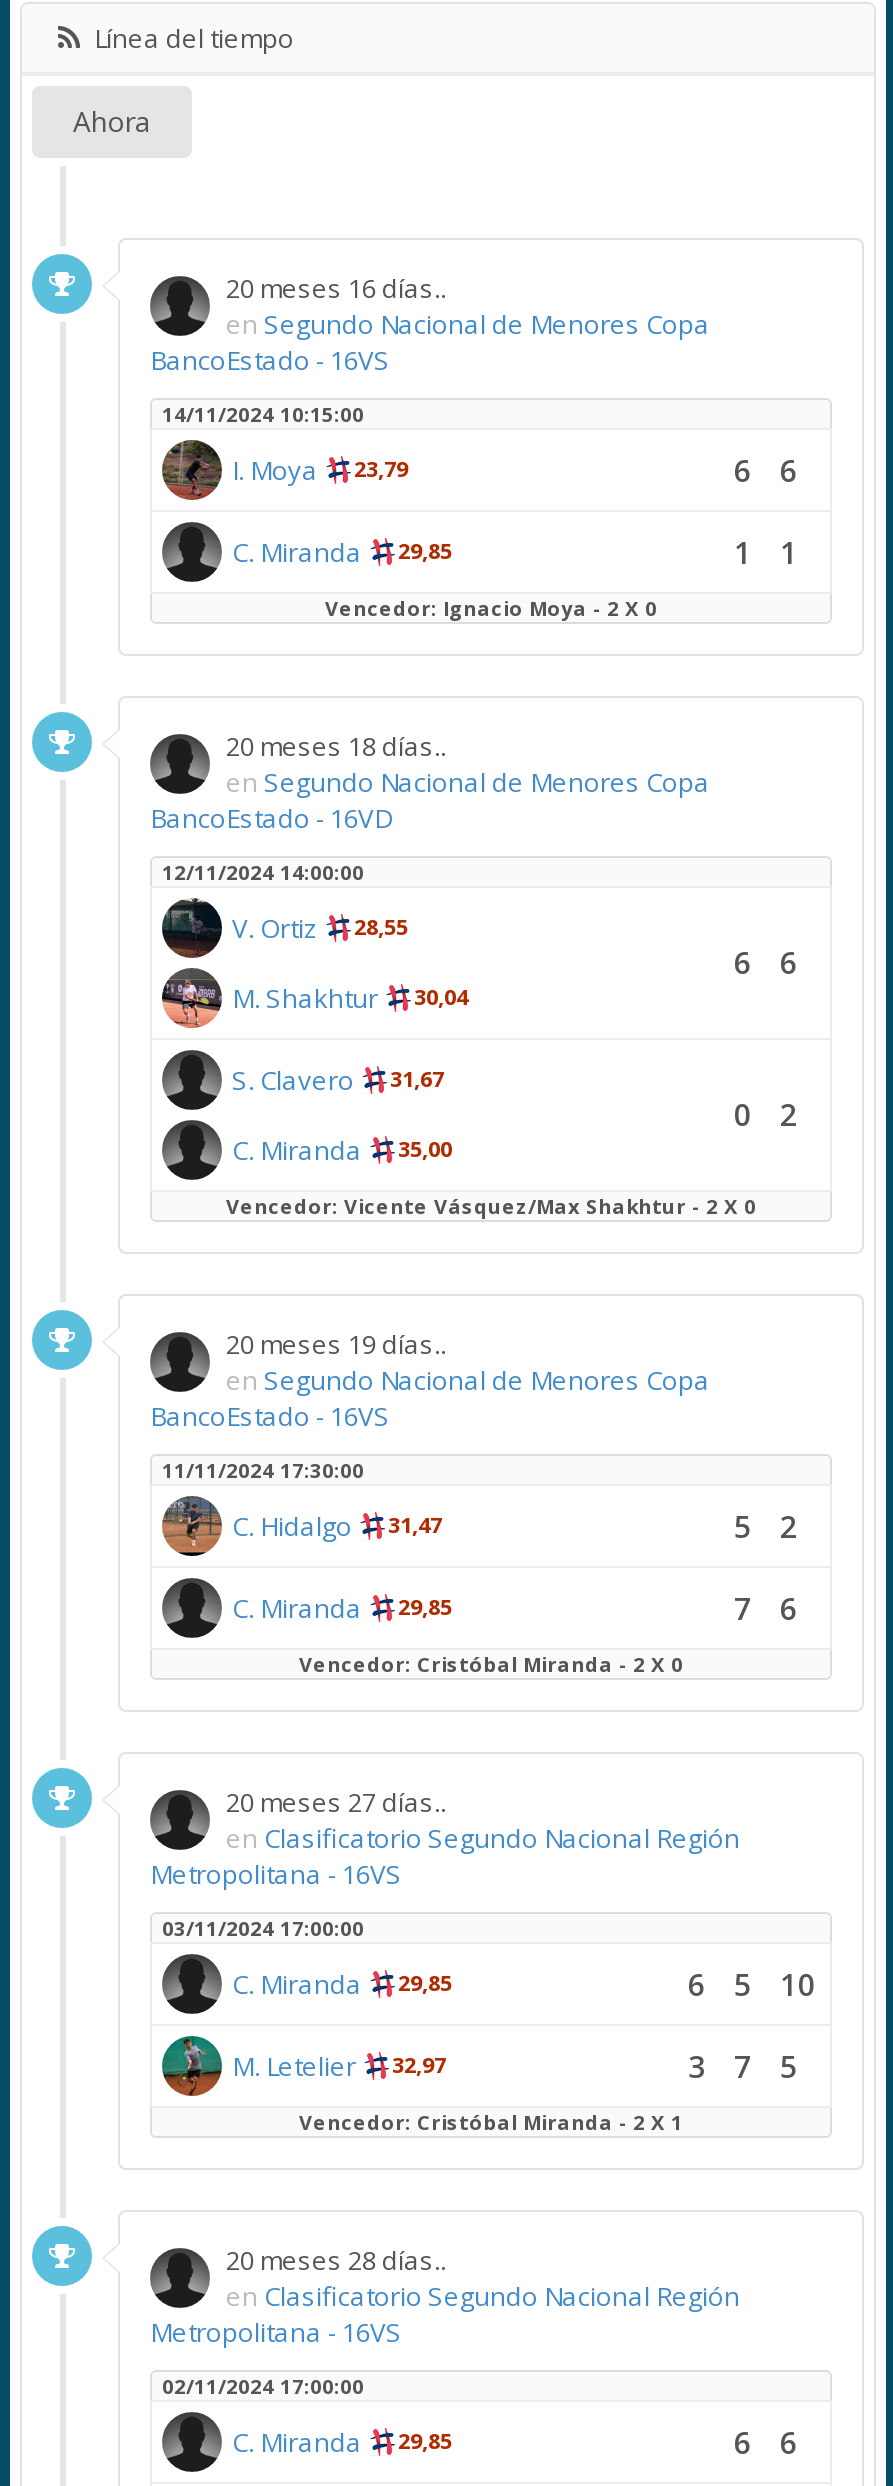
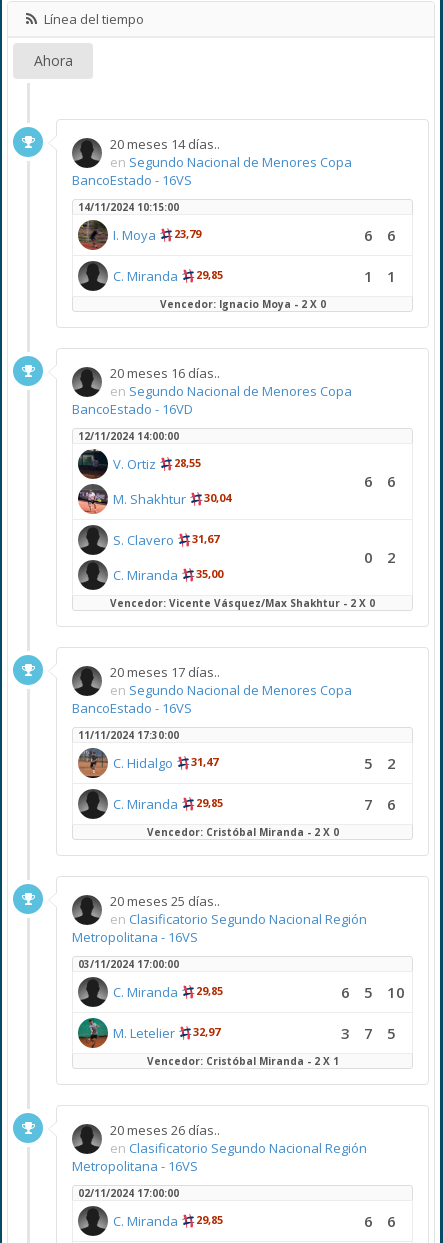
- 20 meses 16 días..
+ 20 meses 14 días..

- 20 meses 18 días..
+ 20 meses 16 días..

- 20 meses 19 días..
+ 20 meses 17 días..

- 20 meses 27 días..
+ 20 meses 25 días..

- 20 meses 28 días..
+ 20 meses 26 días..
